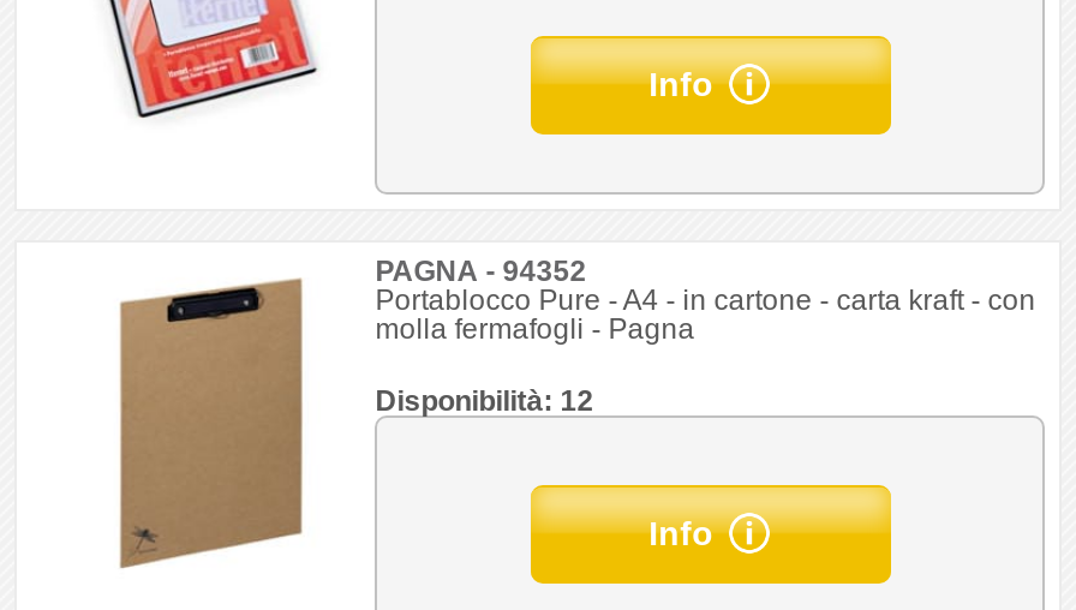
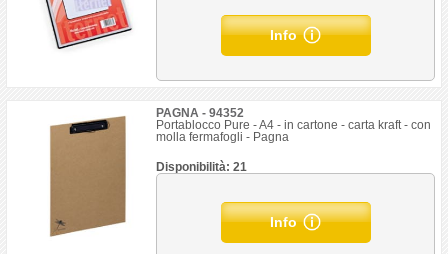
- Disponibilità: 12
+ Disponibilità: 21
